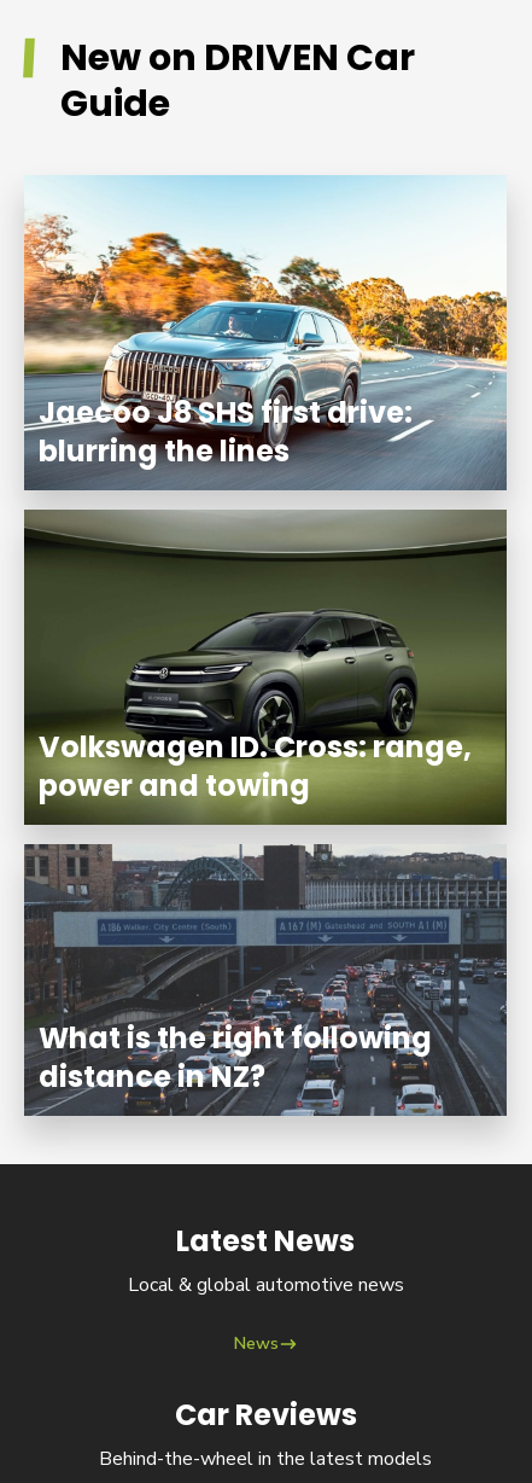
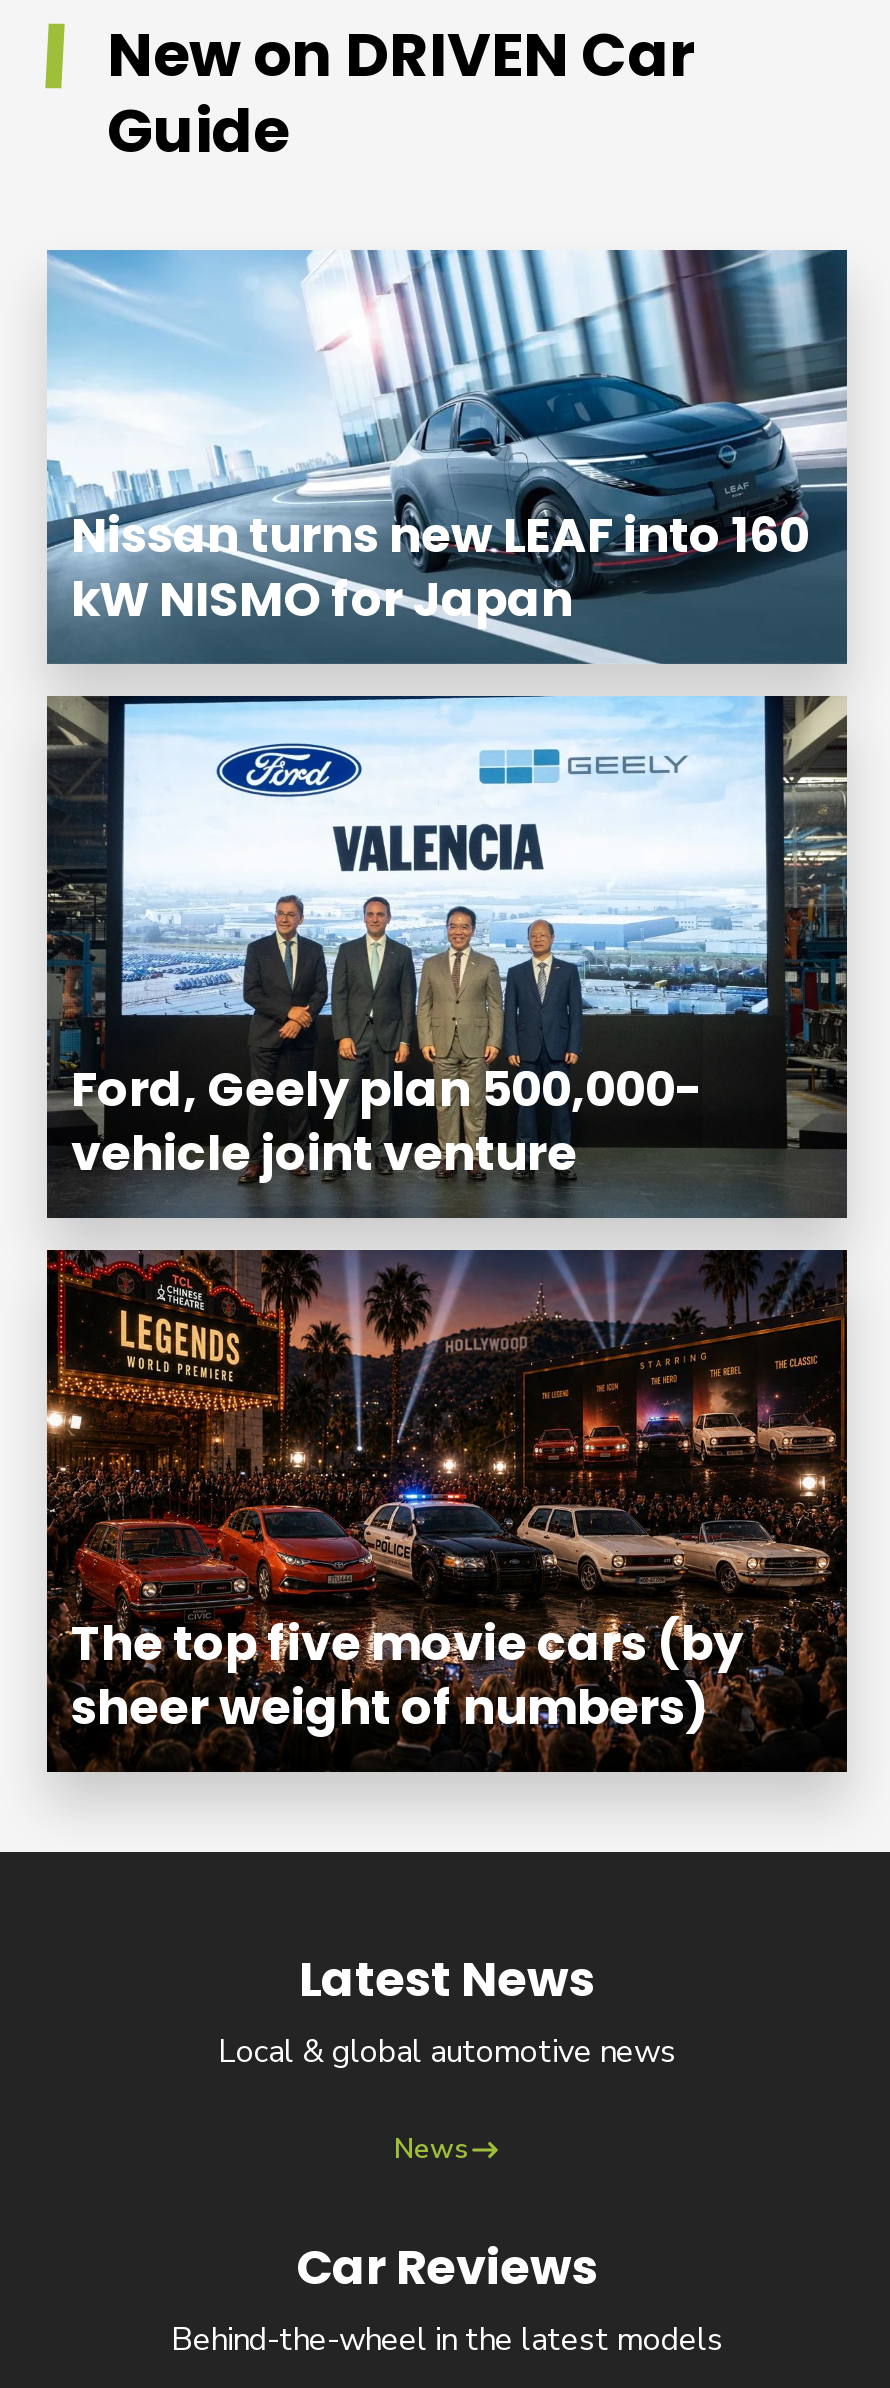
- [image]
- Jaecoo J8 SHS first drive:
- blurring the lines
+ [image]
+ Nissan turns new LEAF into 160
+ kW NISMO for Japan

- [image]
- Volkswagen ID. Cross: range,
- power and towing
+ [image]
+ Ford, Geely plan 500,000-
+ vehicle joint venture

- What is the right following
- distance in NZ?
+ The top five movie cars (by
+ sheer weight of numbers)
